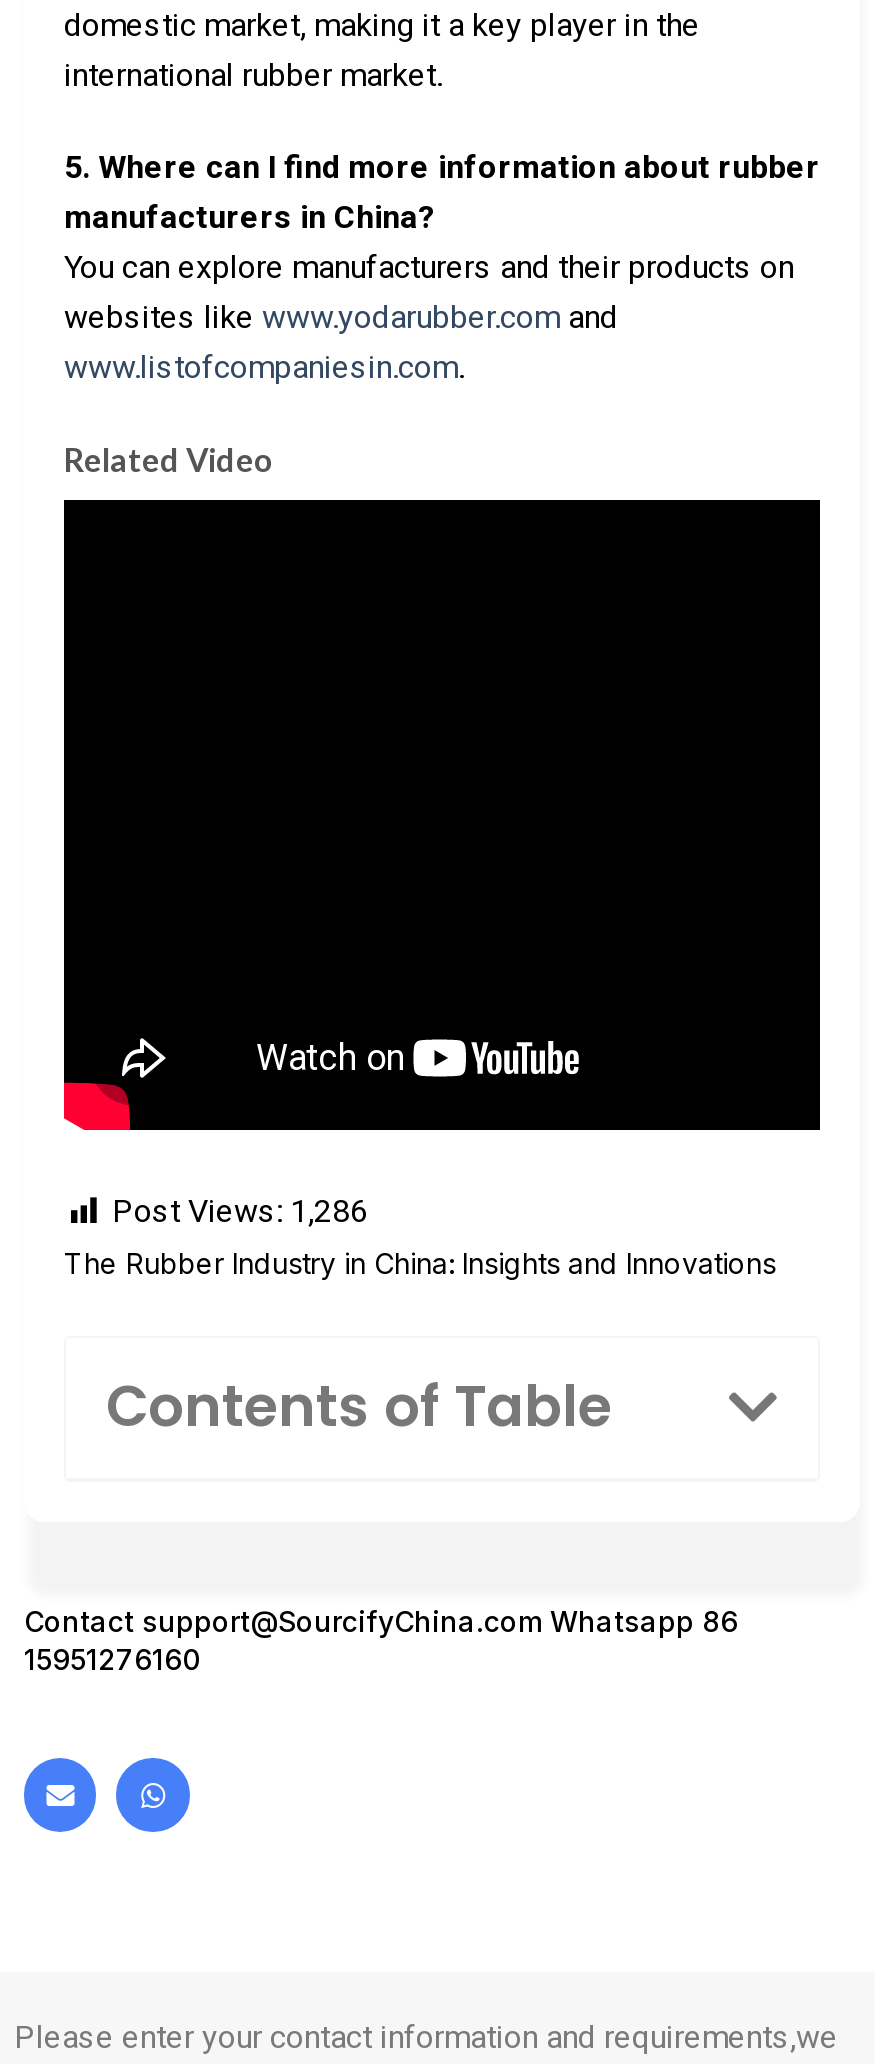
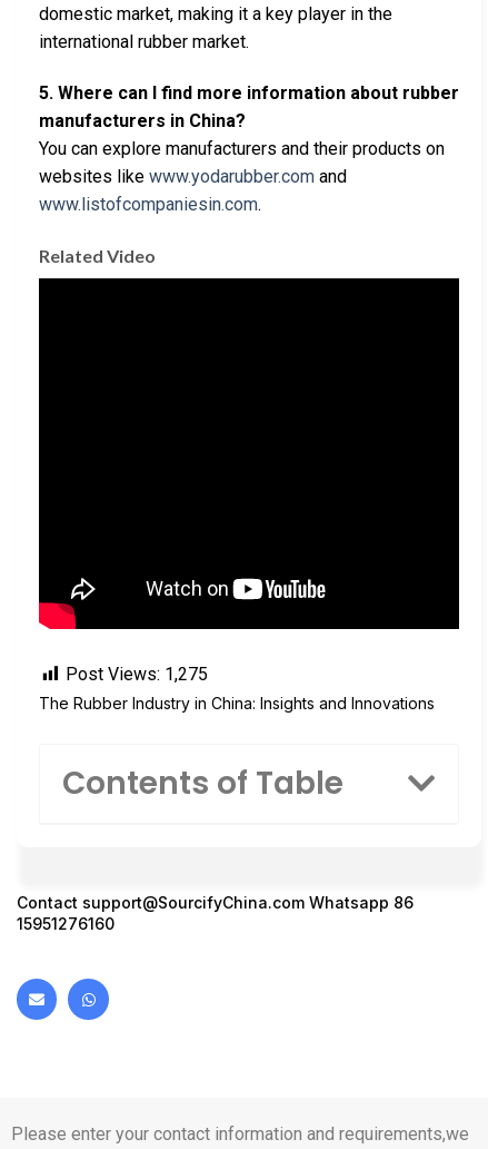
- Post Views: 1,286
+ Post Views: 1,275
